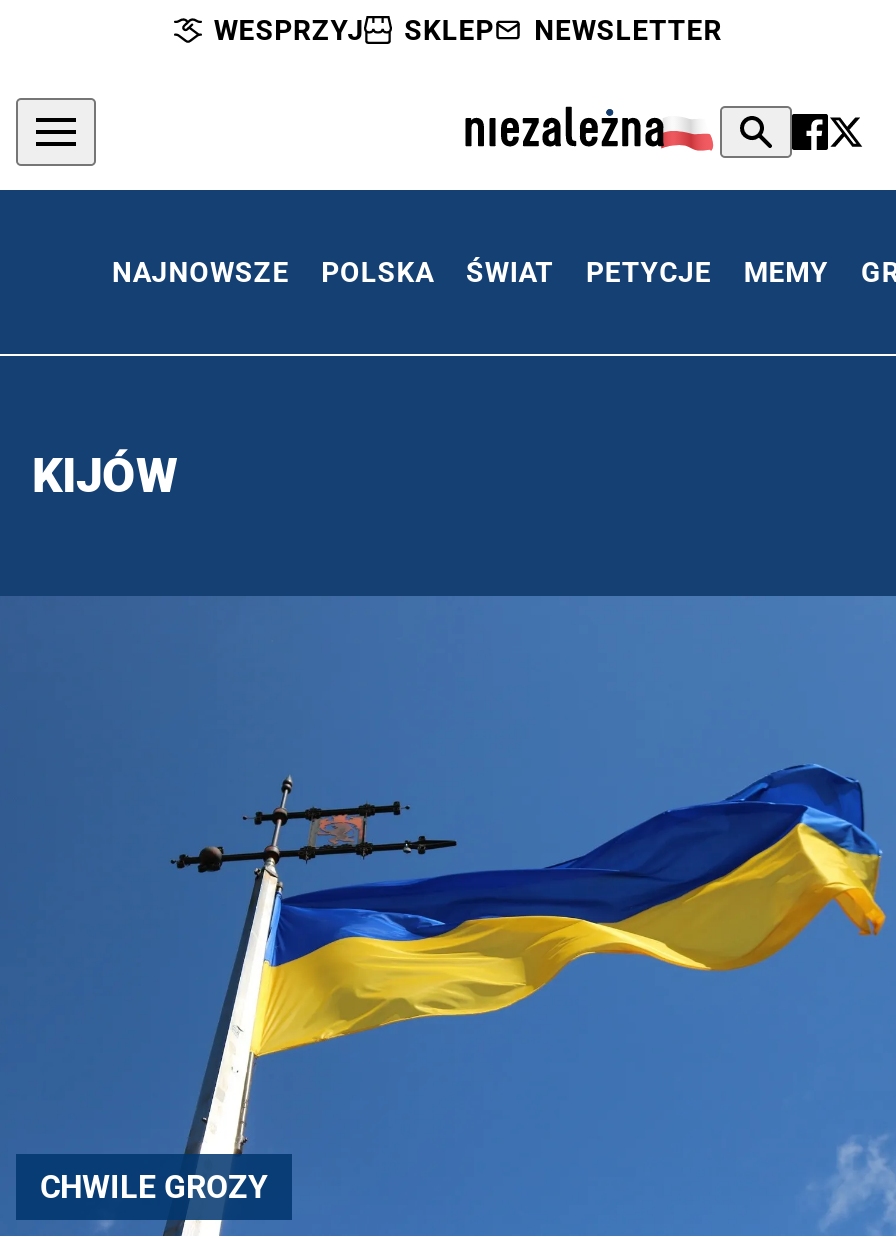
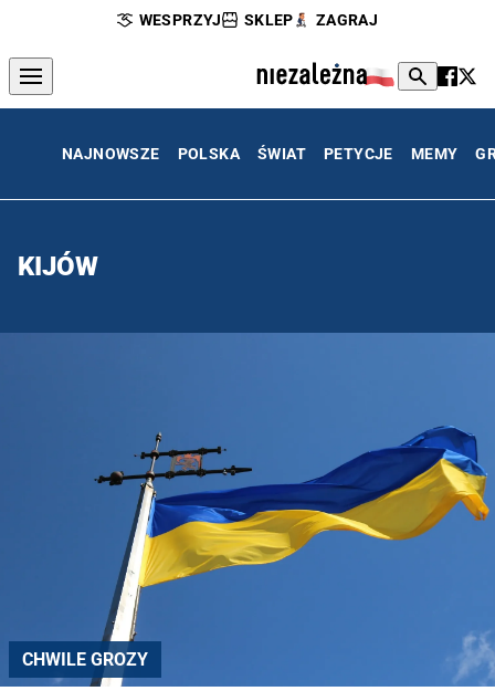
- NEWSLETTER
+ ZAGRAJ
